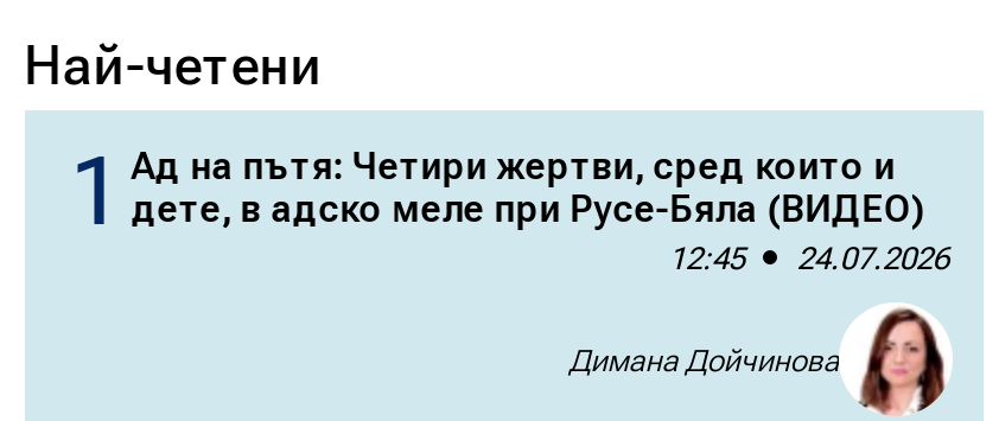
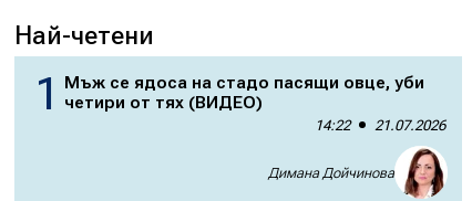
- Ад на пътя: Четири жертви, сред които и
- дете, в адско меле при Русе-Бяла (ВИДЕО)
- 12:45
- 24.07.2026
+ Мъж се ядоса на стадо пасящи овце, уби
+ четири от тях (ВИДЕО)
+ 14:22
+ 21.07.2026
